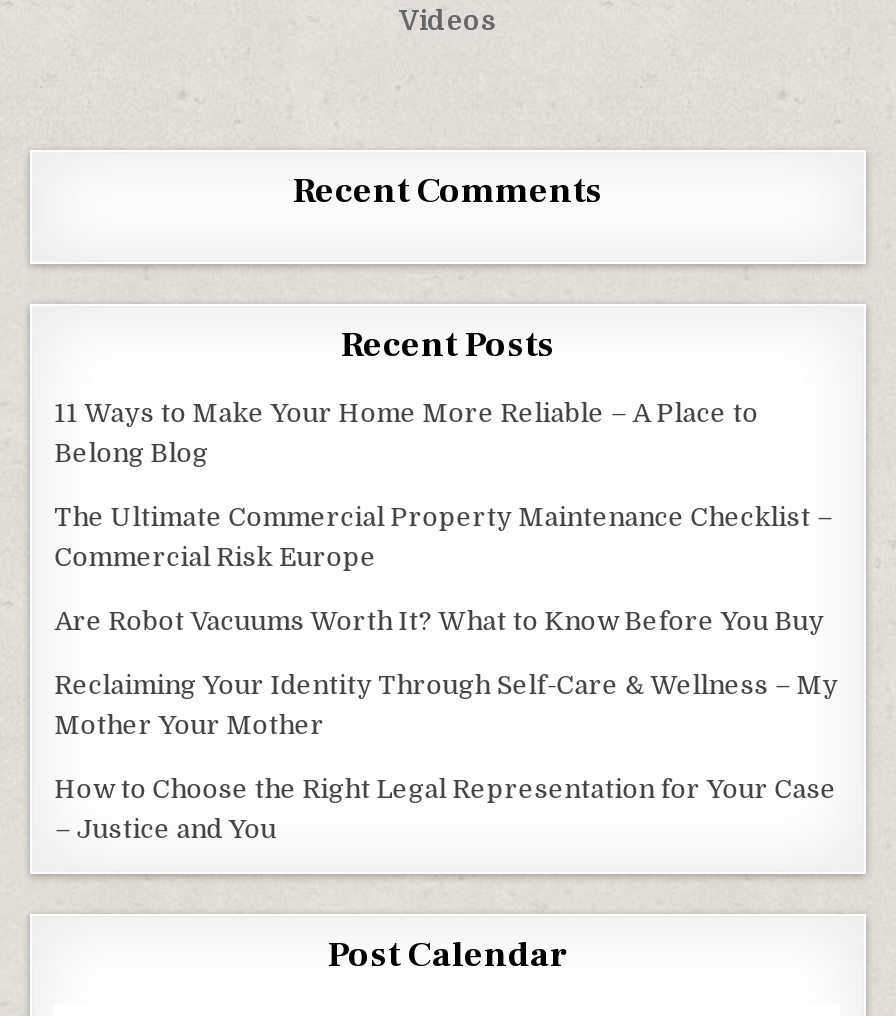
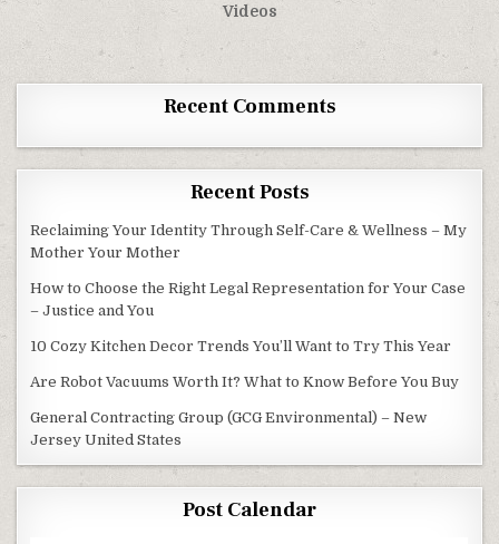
- 11 Ways to Make Your Home More Reliable – A Place to
- Belong Blog
- The Ultimate Commercial Property Maintenance Checklist –
- Commercial Risk Europe

moved down: Are Robot Vacuums Worth It? What to Know Before You Buy

moved up: Reclaiming Your Identity Through Self-Care & Wellness – My | Mother Your Mother | How to Choose the Right Legal Representation for Your Case | – Justice and You

+ 10 Cozy Kitchen Decor Trends You’ll Want to Try This Year
+ General Contracting Group (GCG Environmental) – New
+ Jersey United States
